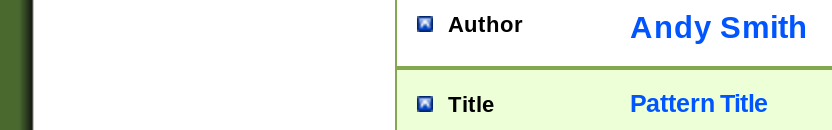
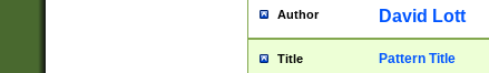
- Andy Smith
+ David Lott
